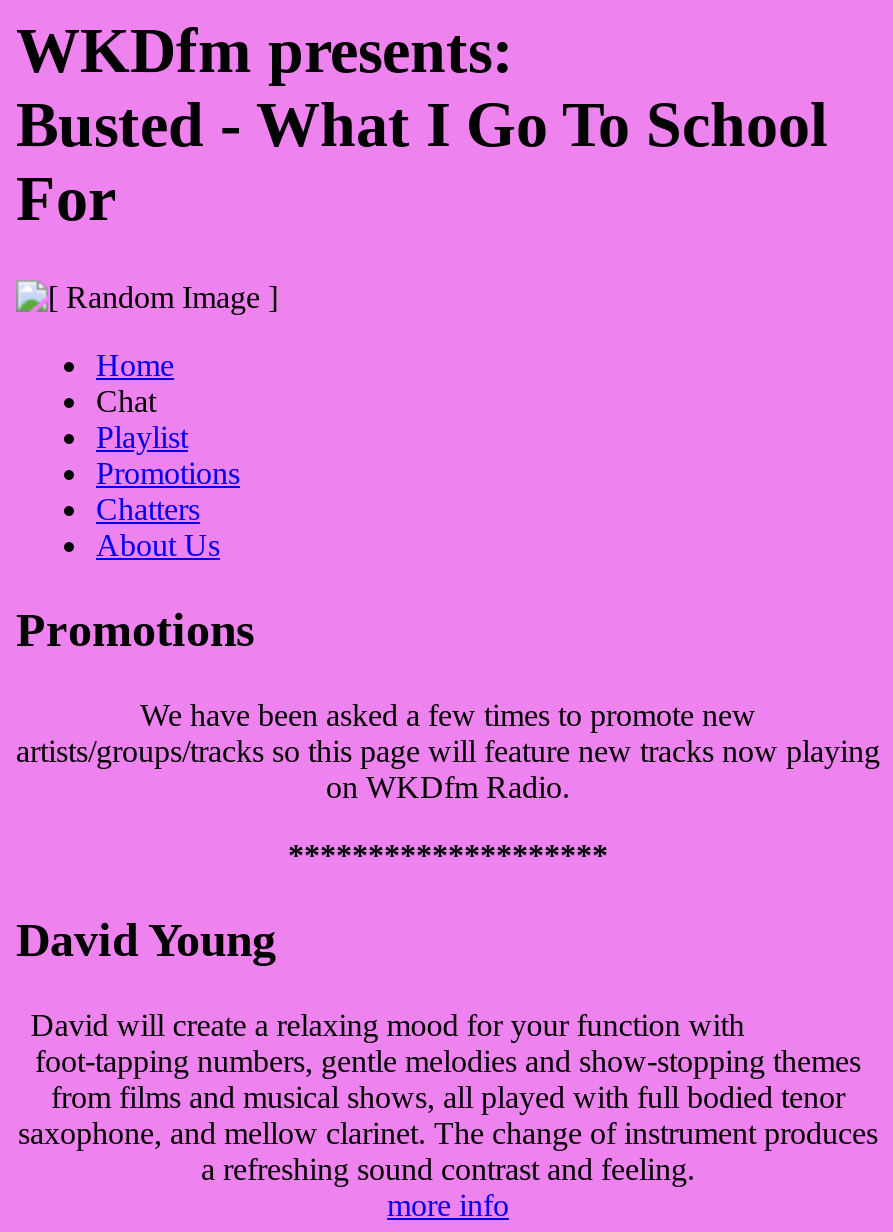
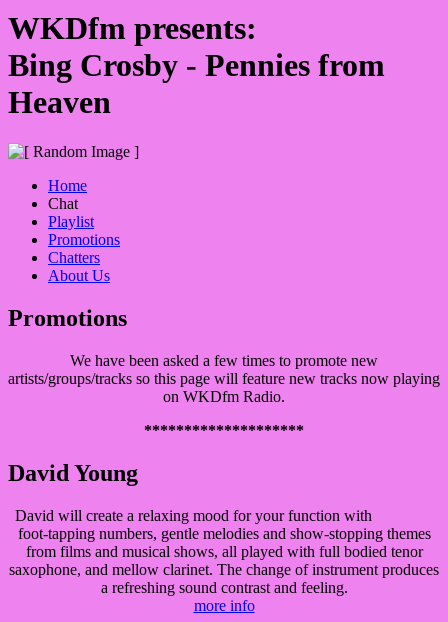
- Busted - What I Go To School
- For
+ Bing Crosby - Pennies from
+ Heaven
